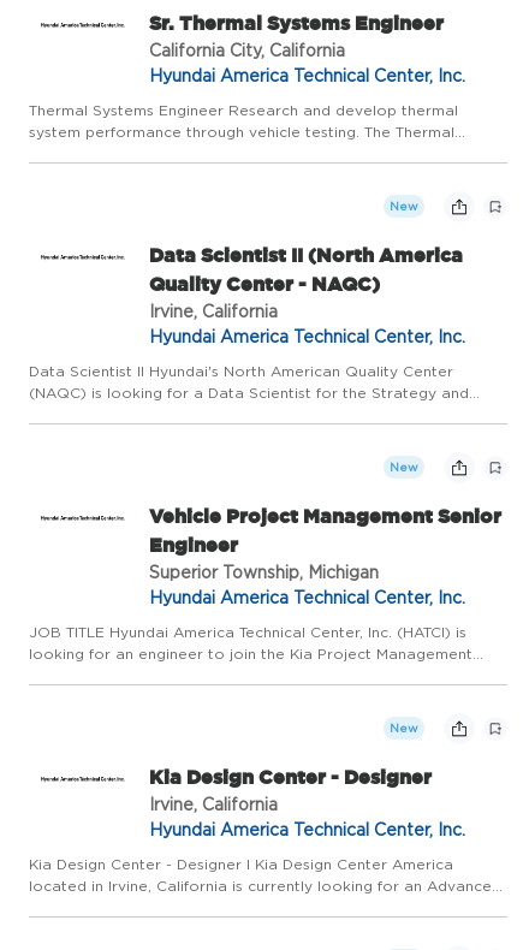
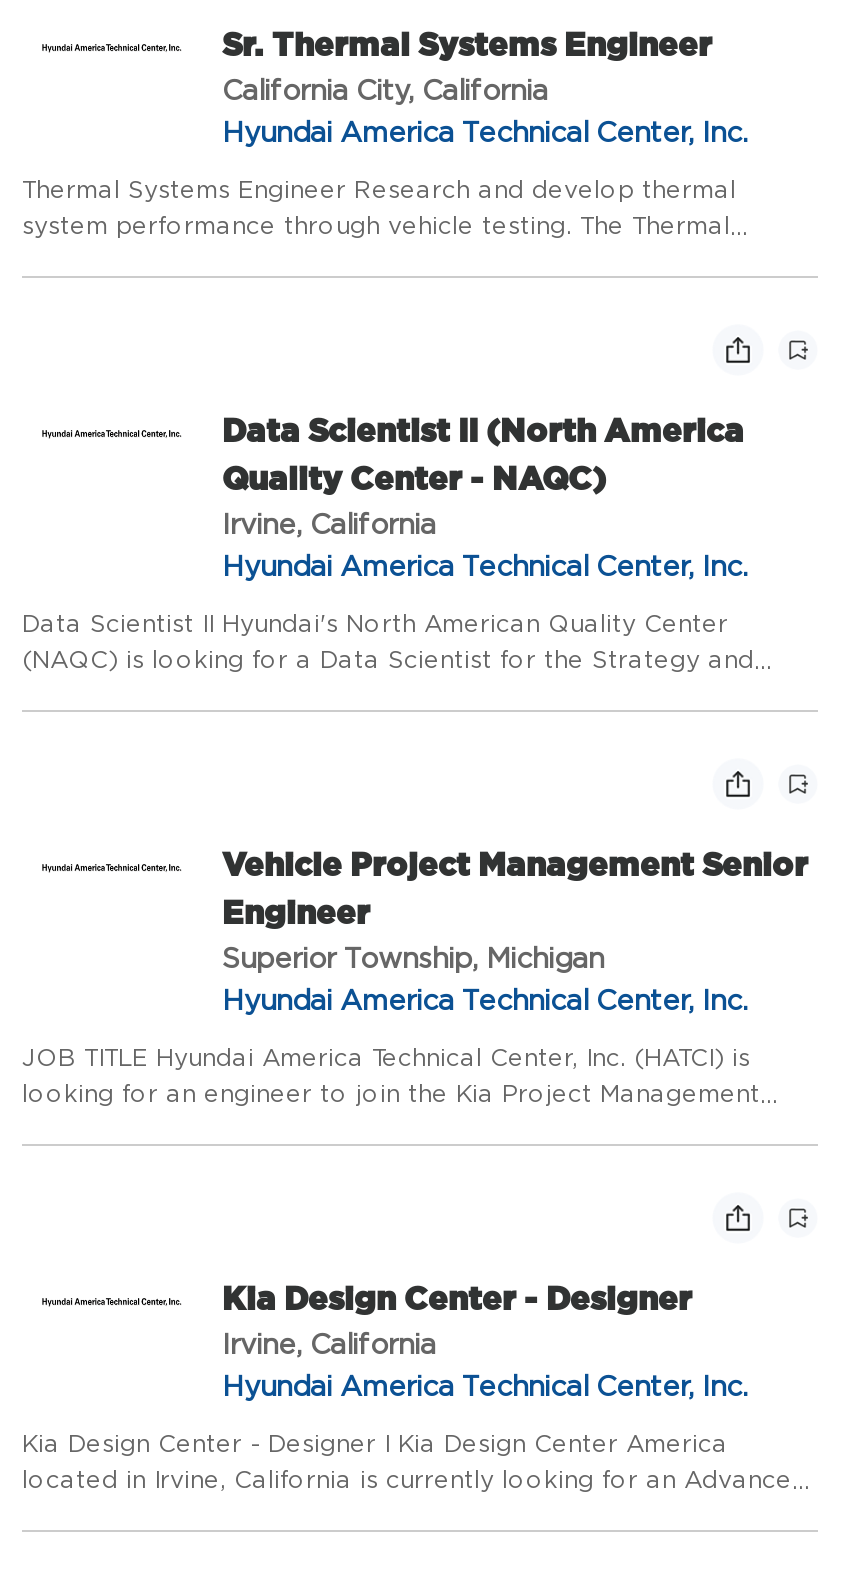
- New

- New

- New
